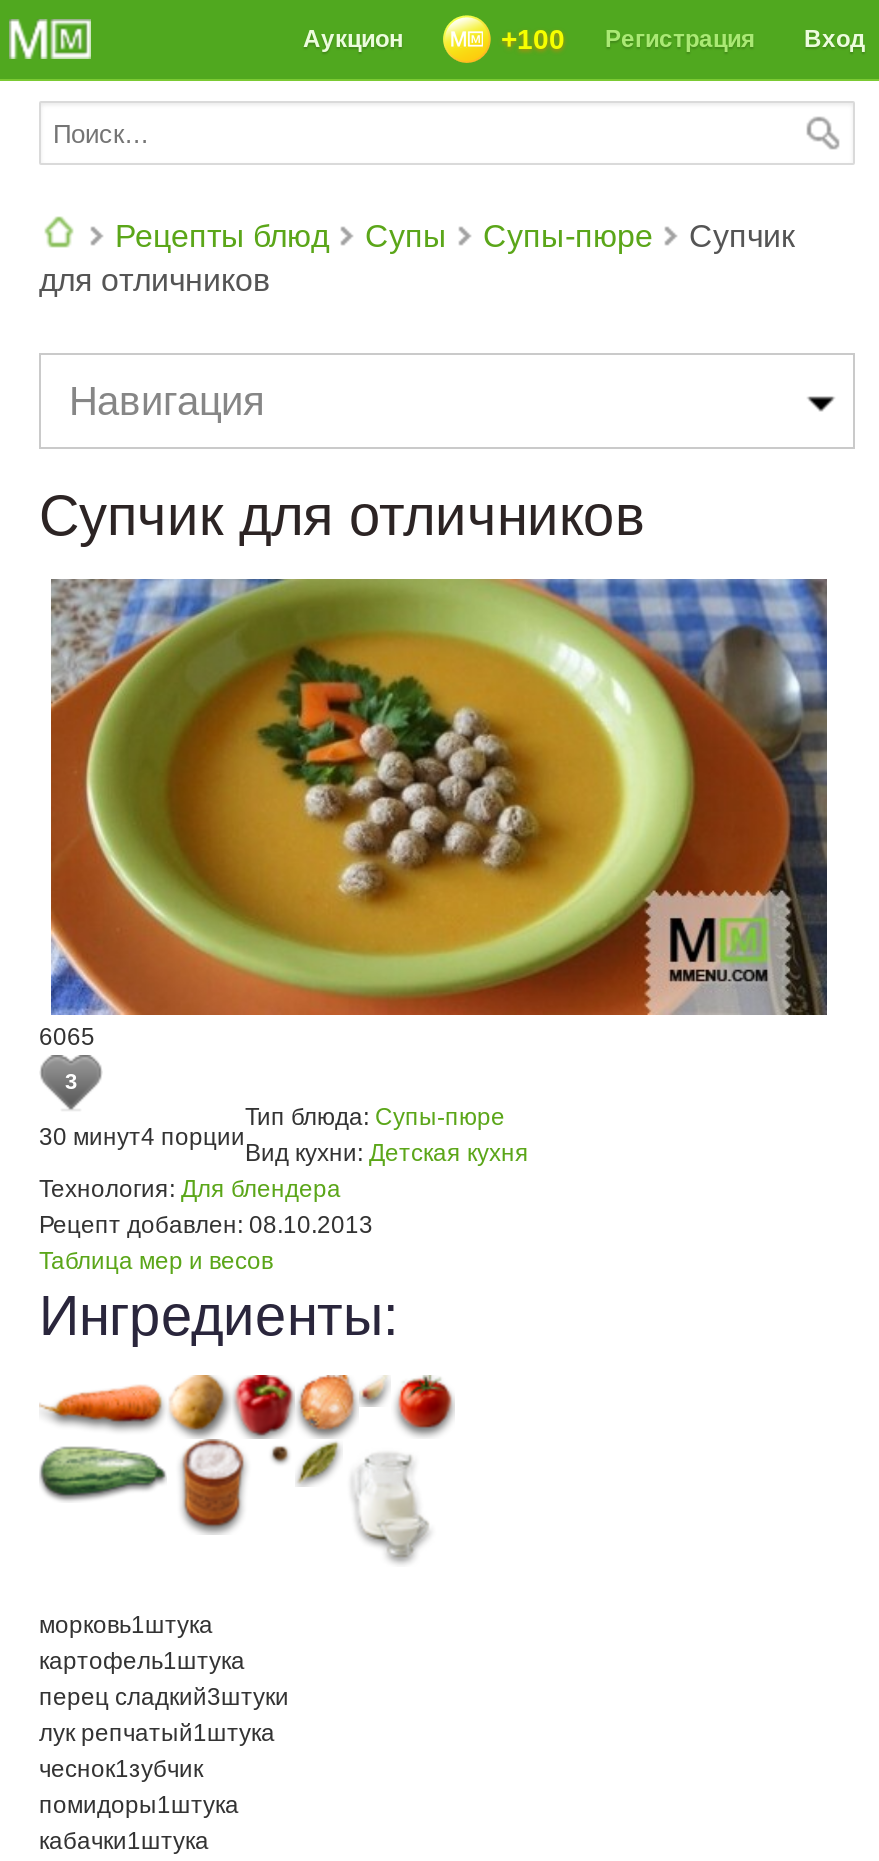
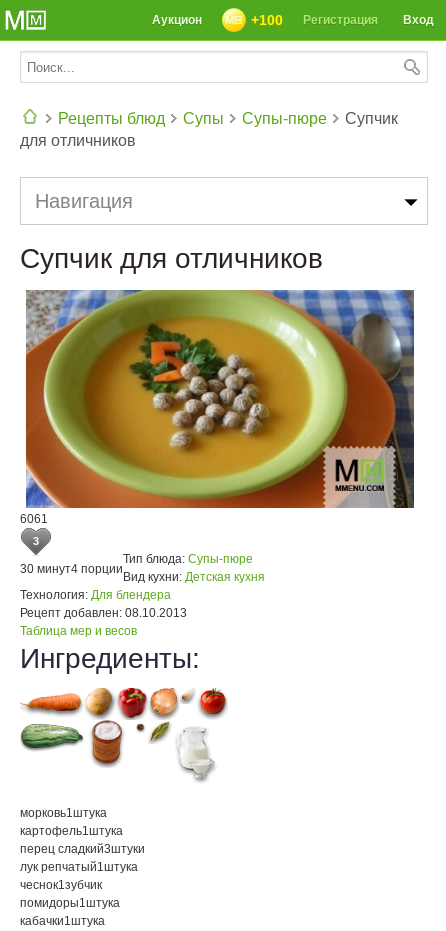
- 6065
+ 6061
